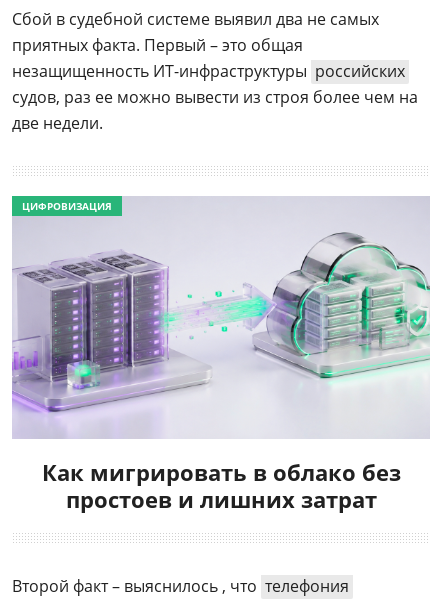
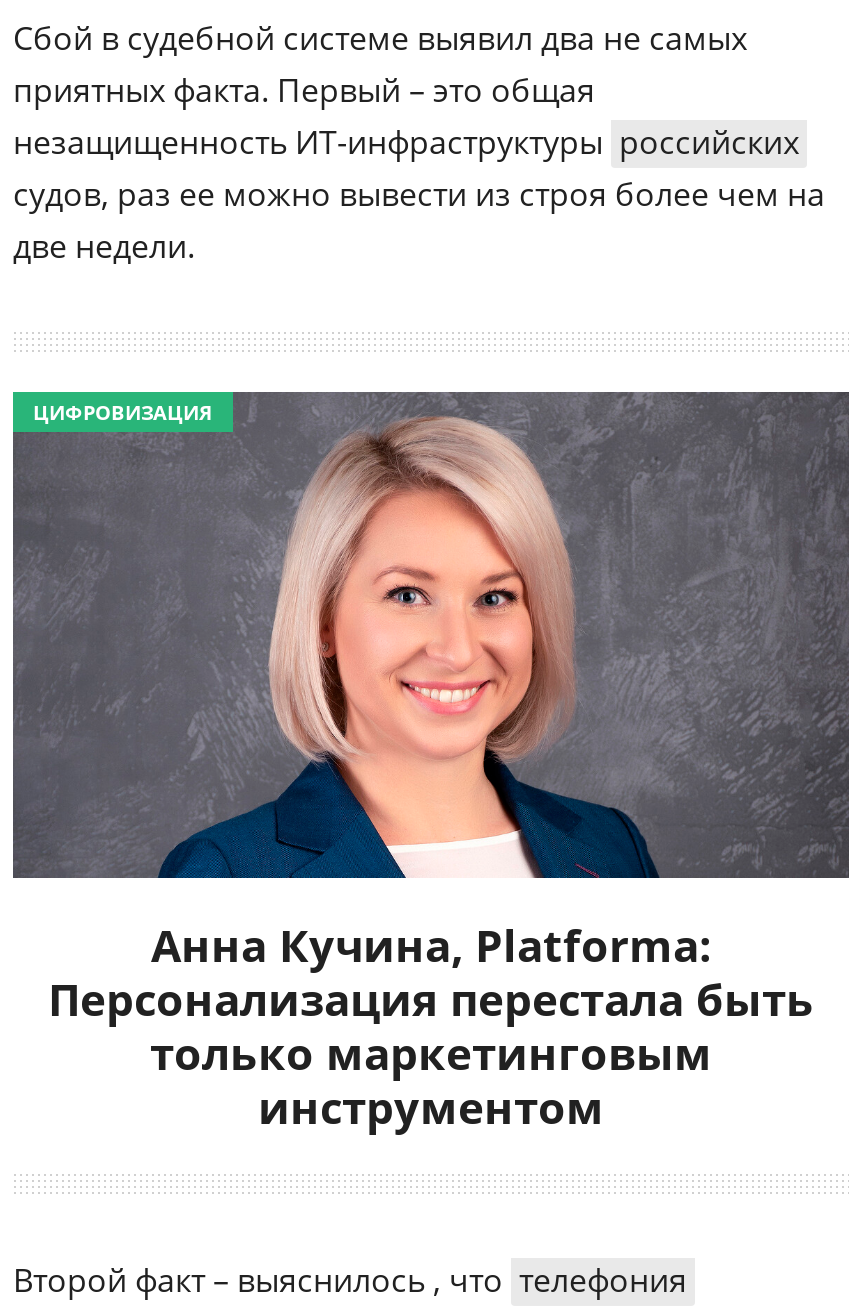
- [image]
- Как мигрировать в облако без
- простоев и лишних затрат
+ [image]
+ Анна Кучина, Platforma:
+ Персонализация перестала быть
+ только маркетинговым
+ инструментом
